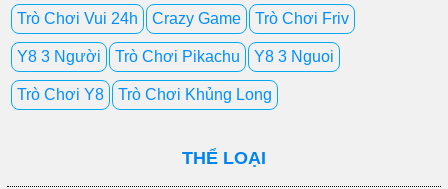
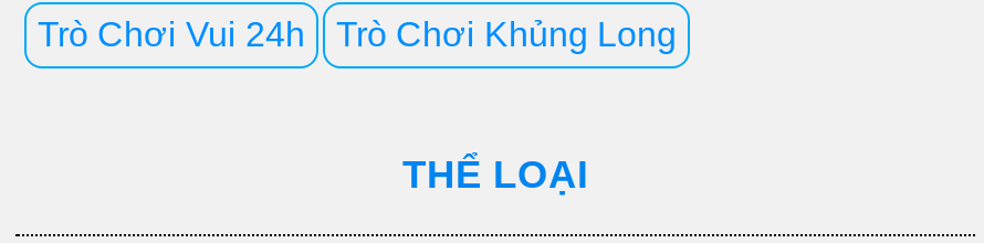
- Crazy Game
- Trò Chơi Friv
- Y8 3 Người
- Trò Chơi Pikachu
- Y8 3 Nguoi
- Trò Chơi Y8
